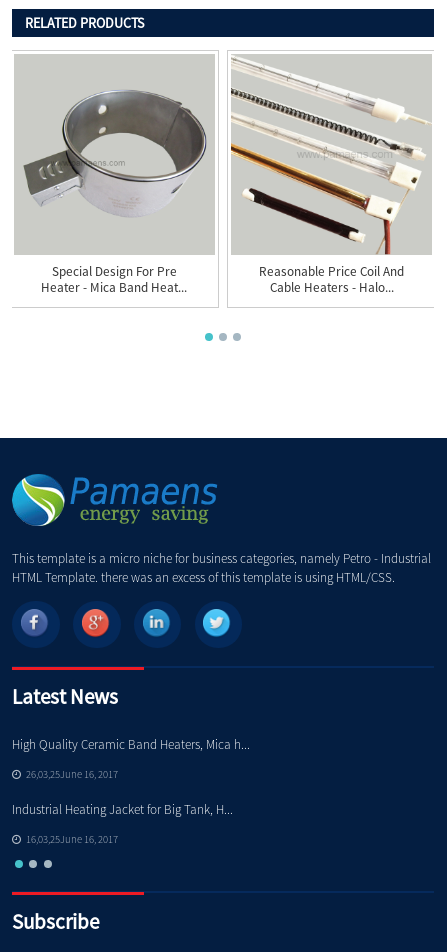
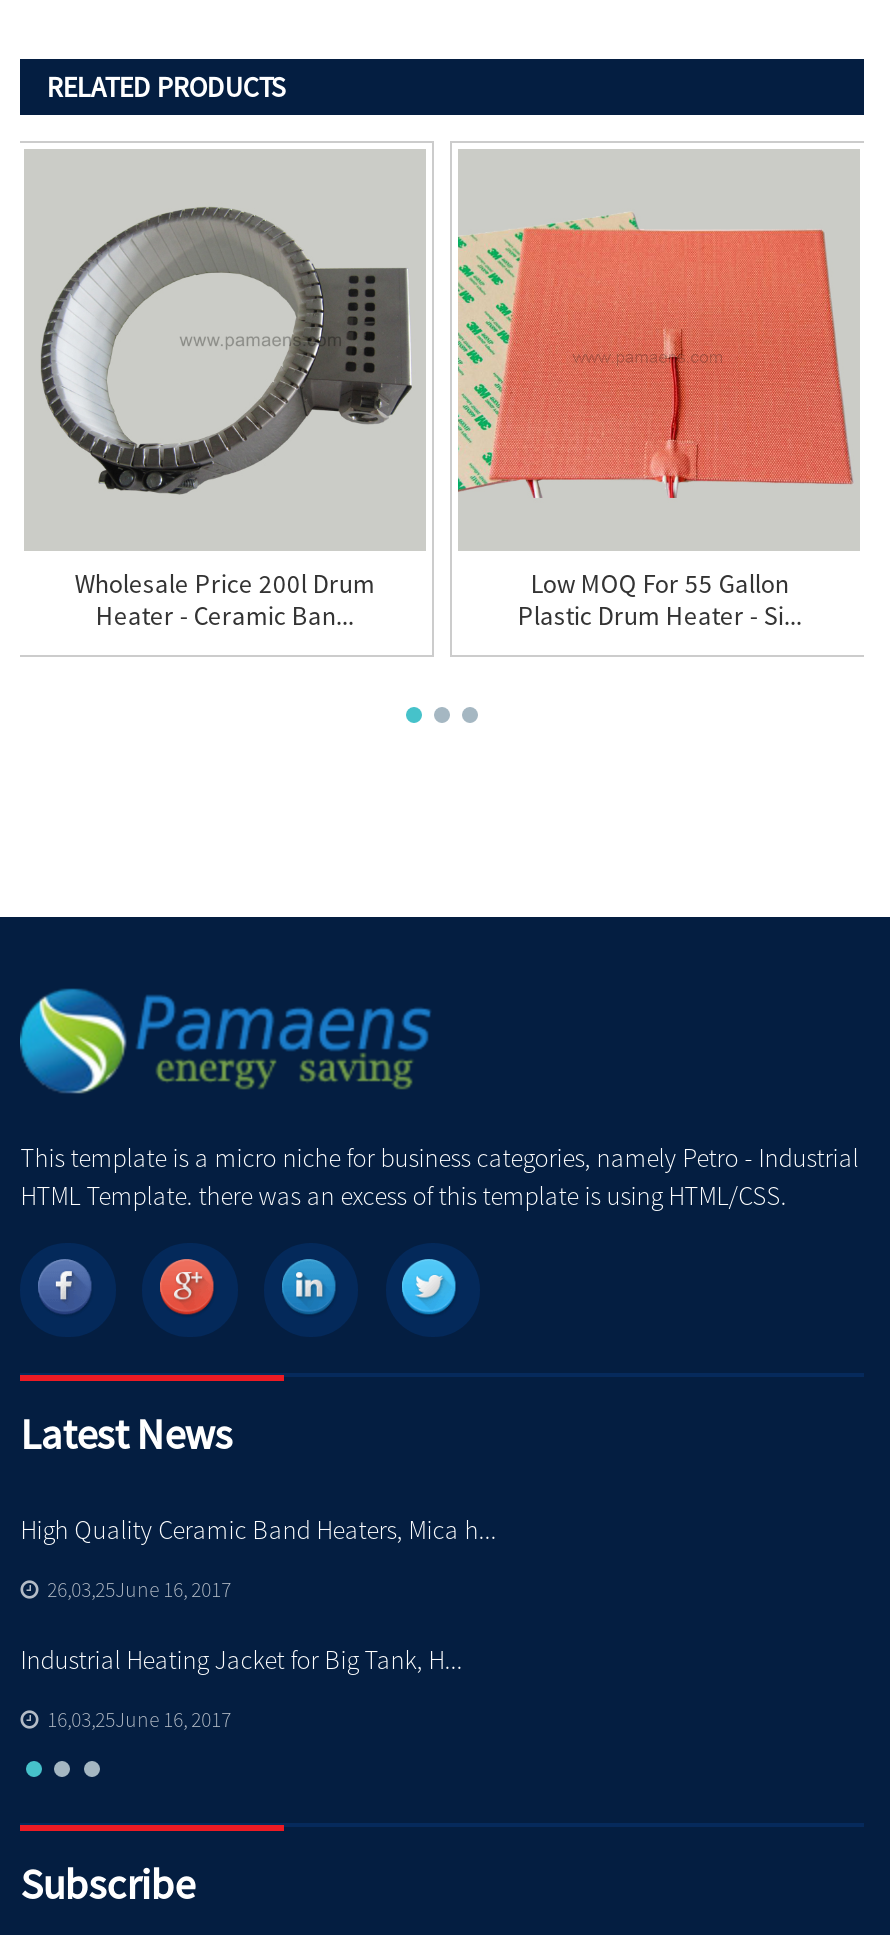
- [image]
- Reasonable Price Coil And
- Cable Heaters - Halo...
+ [image]
+ Low MOQ For 55 Gallon
+ Plastic Drum Heater - Si...

- [image]
- Special Design For Pre
- Heater - Mica Band Heat...
+ [image]
+ Wholesale Price 200l Drum
+ Heater - Ceramic Ban...
